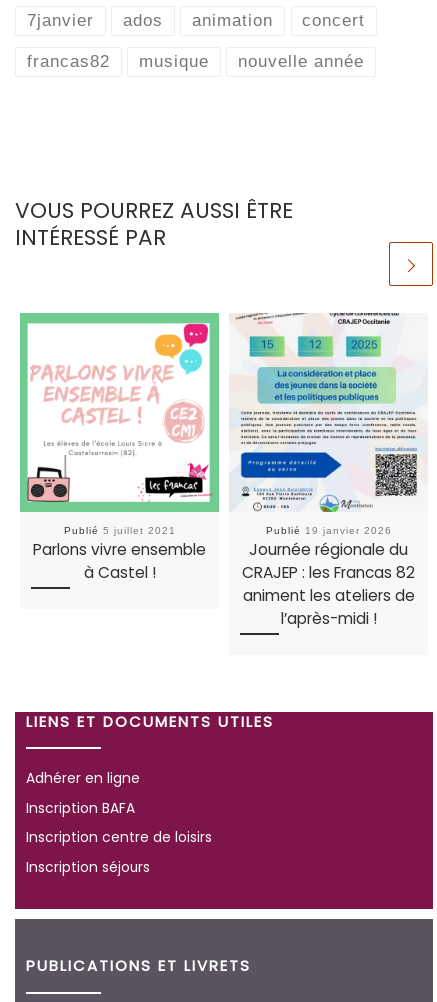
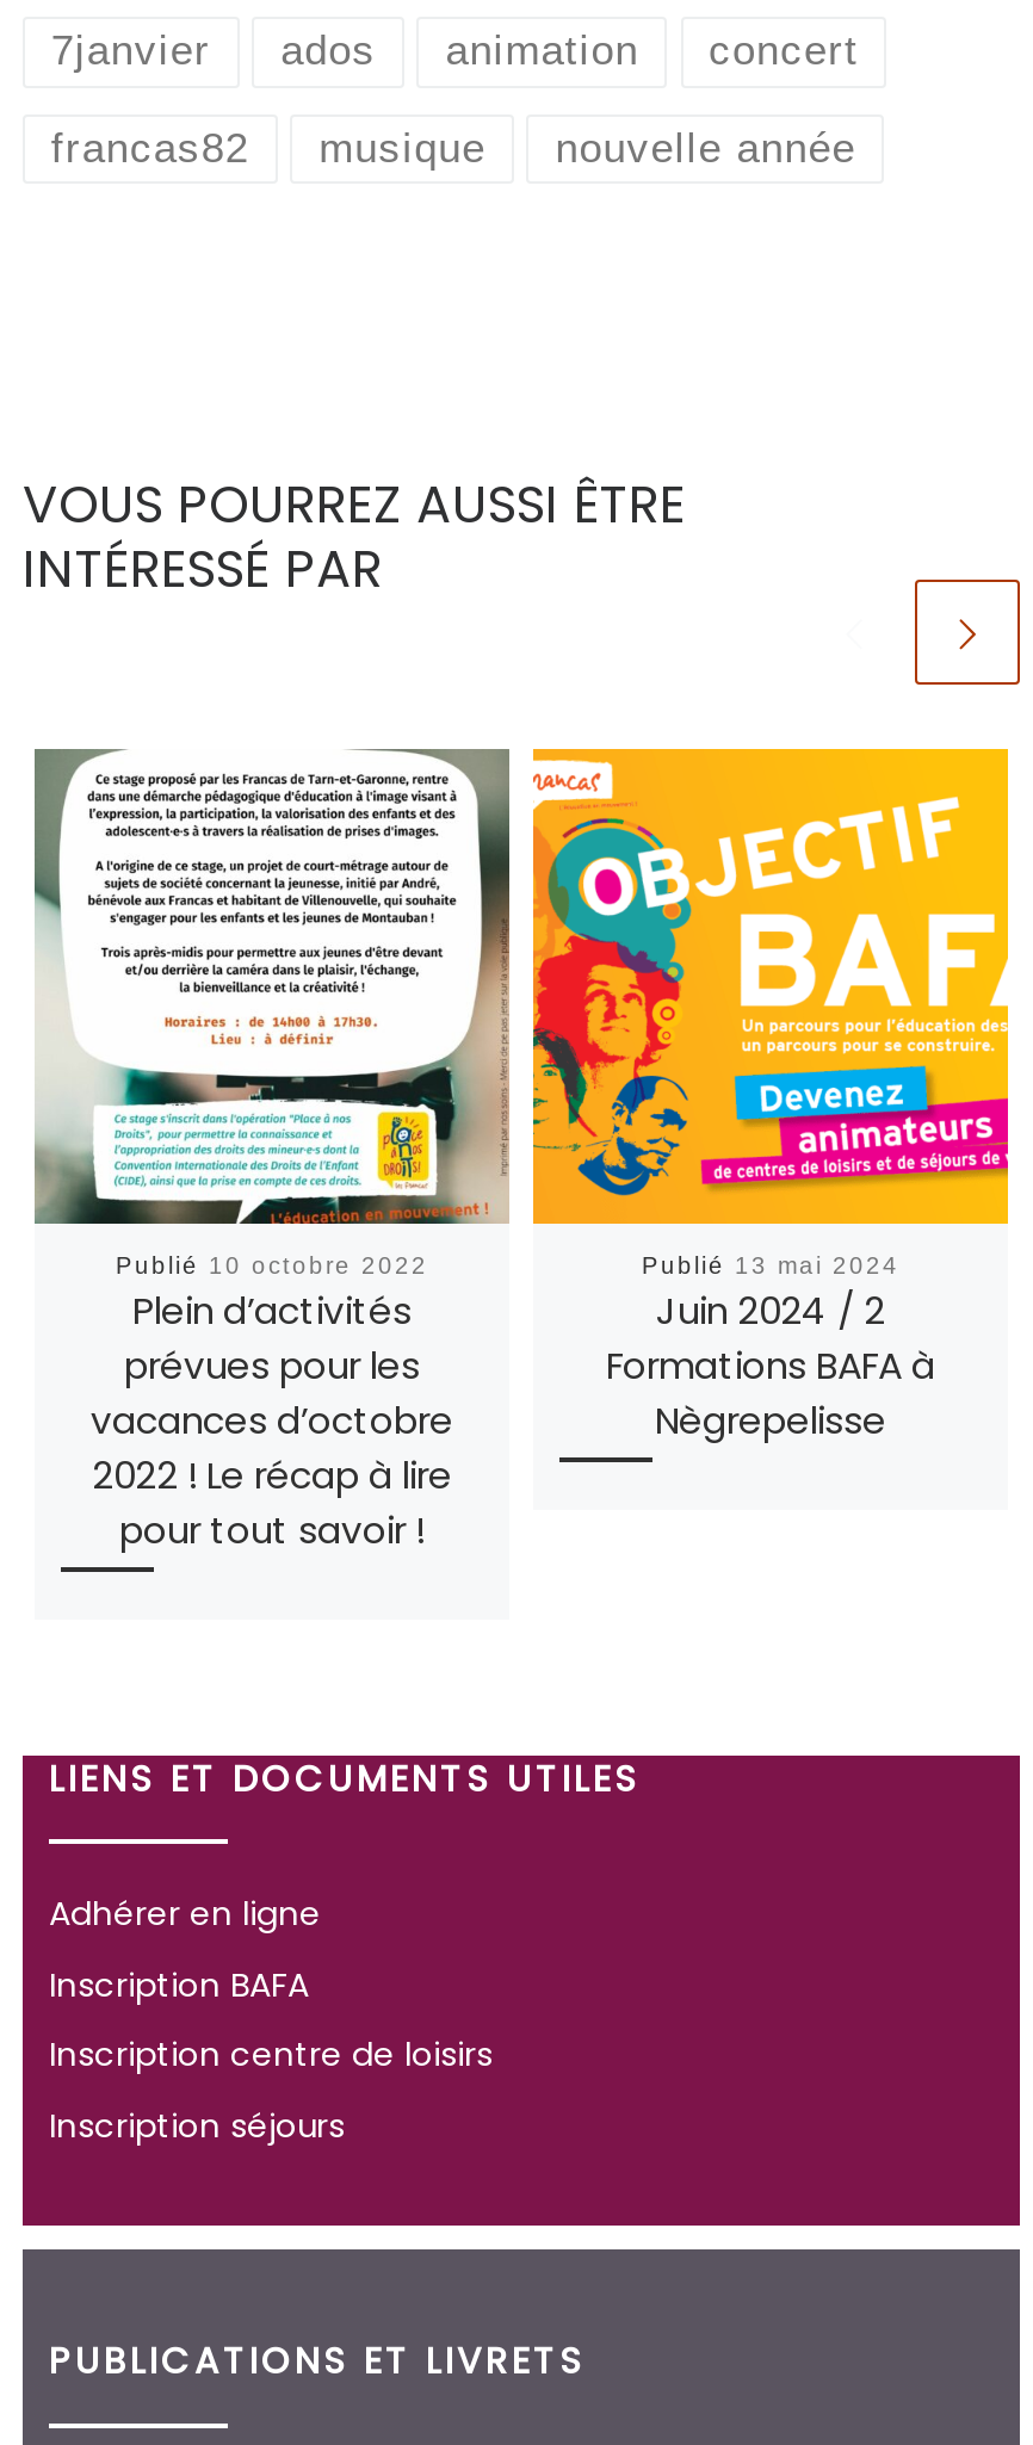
- [image]
- Publié 5 juillet 2021
- Parlons vivre ensemble
- à Castel !
+ [image]
+ Publié 10 octobre 2022
+ Plein d’activités
+ prévues pour les
+ vacances d’octobre
+ 2022 ! Le récap à lire
+ pour tout savoir !

- [image]
- Publié 19 janvier 2026
- Journée régionale du
- CRAJEP : les Francas 82
- animent les ateliers de
- l’après-midi !
+ [image]
+ Publié 13 mai 2024
+ Juin 2024 / 2
+ Formations BAFA à
+ Nègrepelisse
